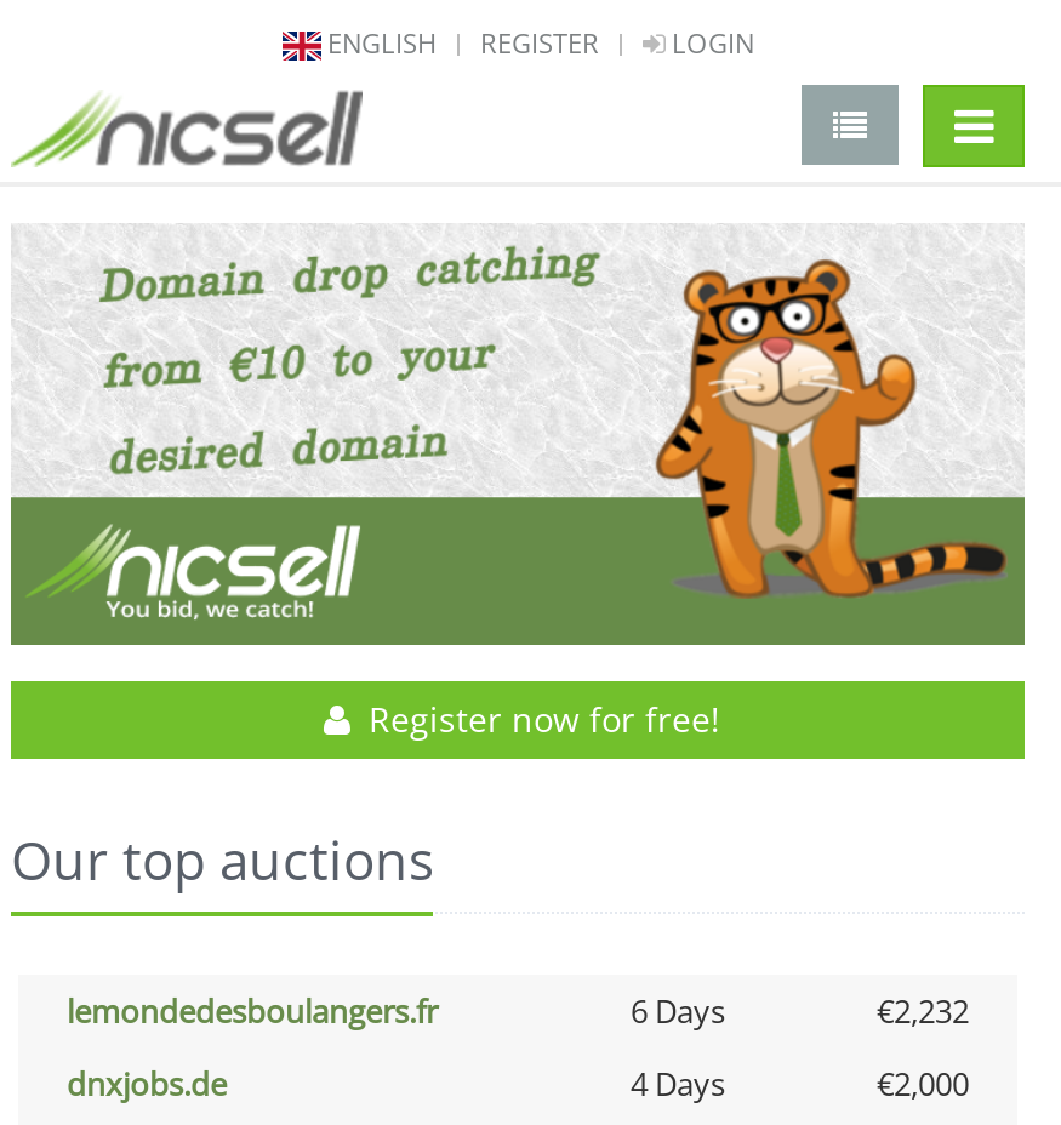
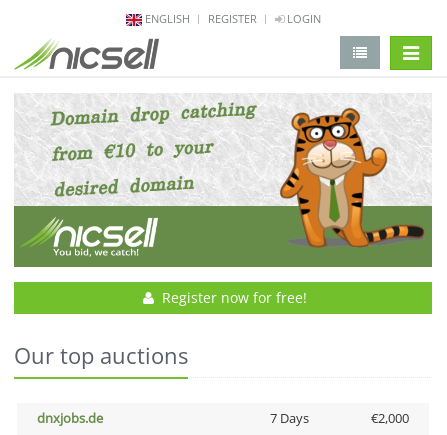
- lemondedesboulangers.fr
- 6 Days
- €2,232

- 4 Days
+ 7 Days
